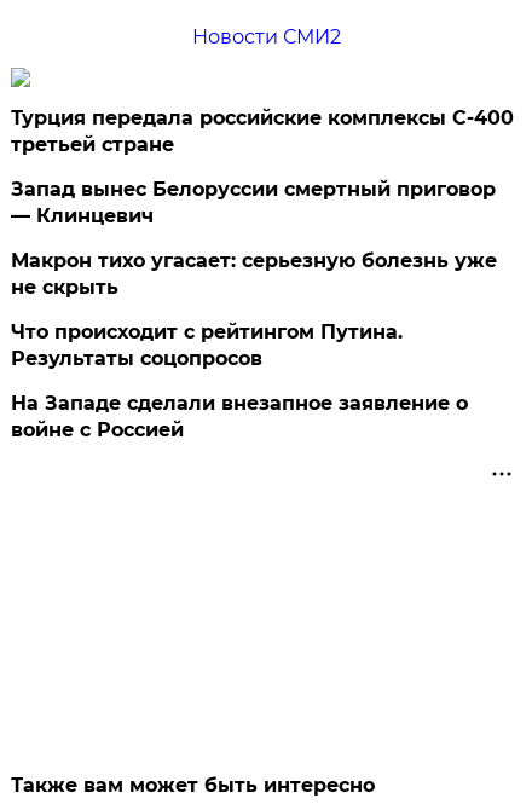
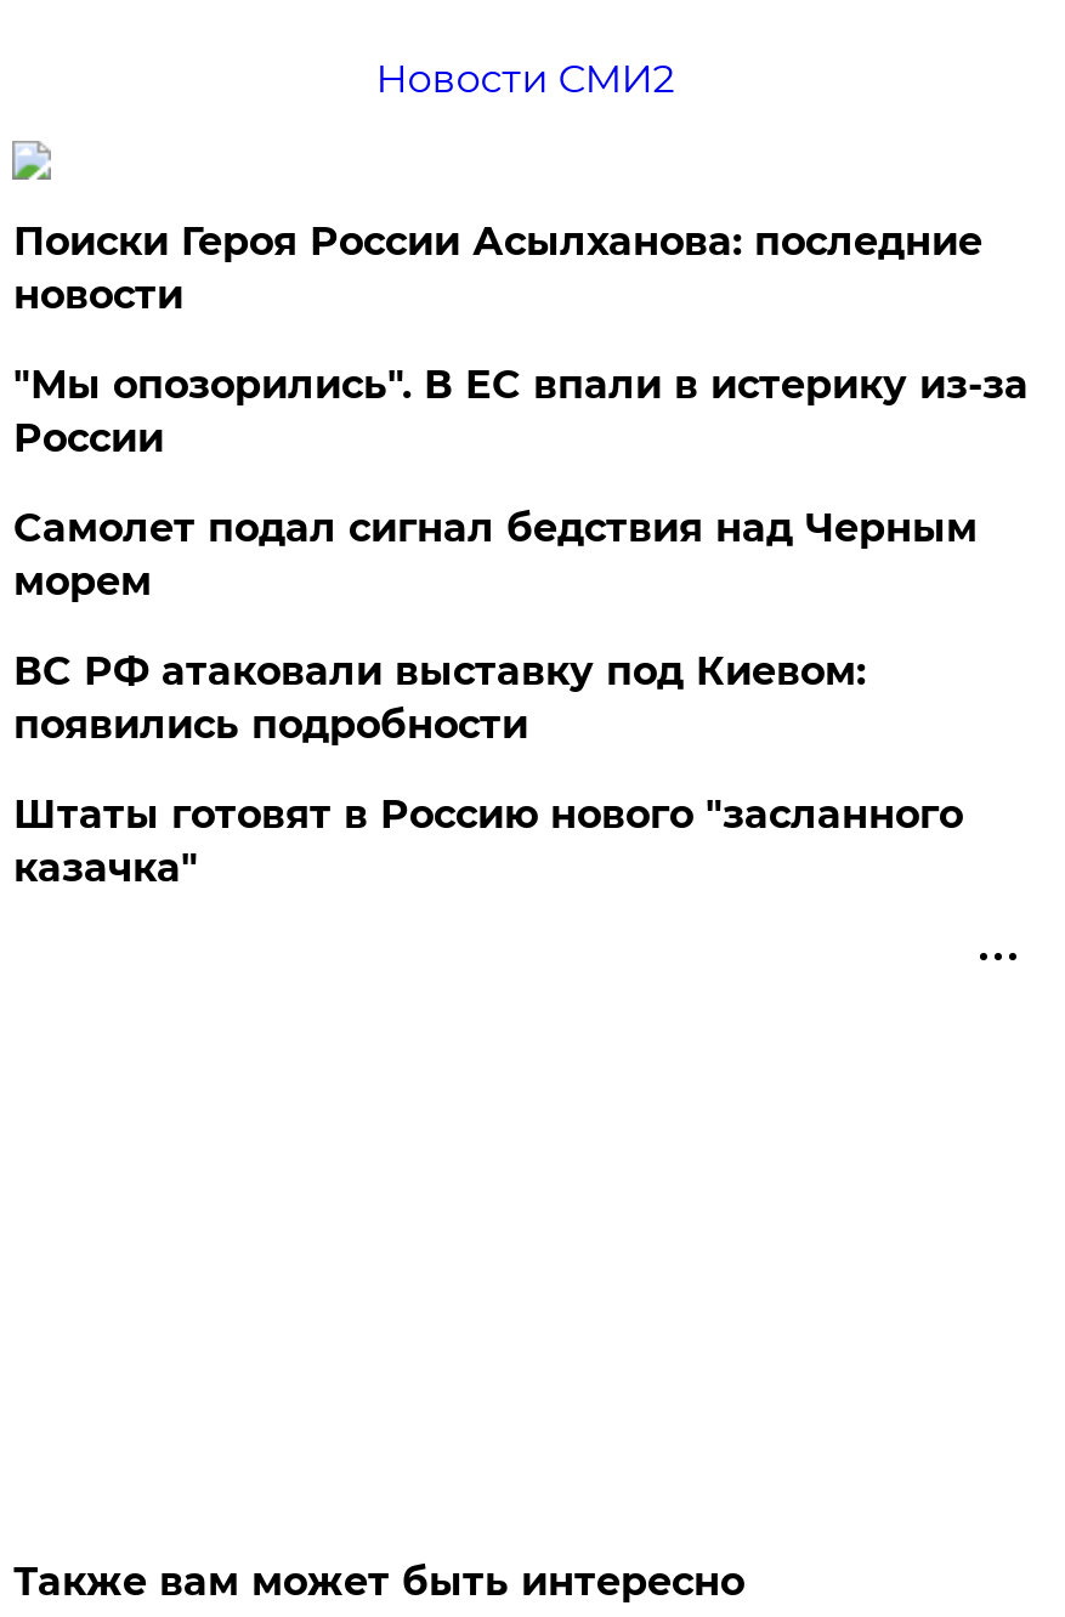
- Турция передала российские комплексы С-400
- третьей стране
+ Поиски Героя России Асылханова: последние
+ новости

- Запад вынес Белоруссии смертный приговор
- — Клинцевич
+ "Мы опозорились". В ЕС впали в истерику из-за
+ России

- Макрон тихо угасает: серьезную болезнь уже
- не скрыть
+ Самолет подал сигнал бедствия над Черным
+ морем

- Что происходит с рейтингом Путина.
- Результаты соцопросов
+ ВС РФ атаковали выставку под Киевом:
+ появились подробности

- На Западе сделали внезапное заявление о
- войне с Россией
+ Штаты готовят в Россию нового "засланного
+ казачка"
